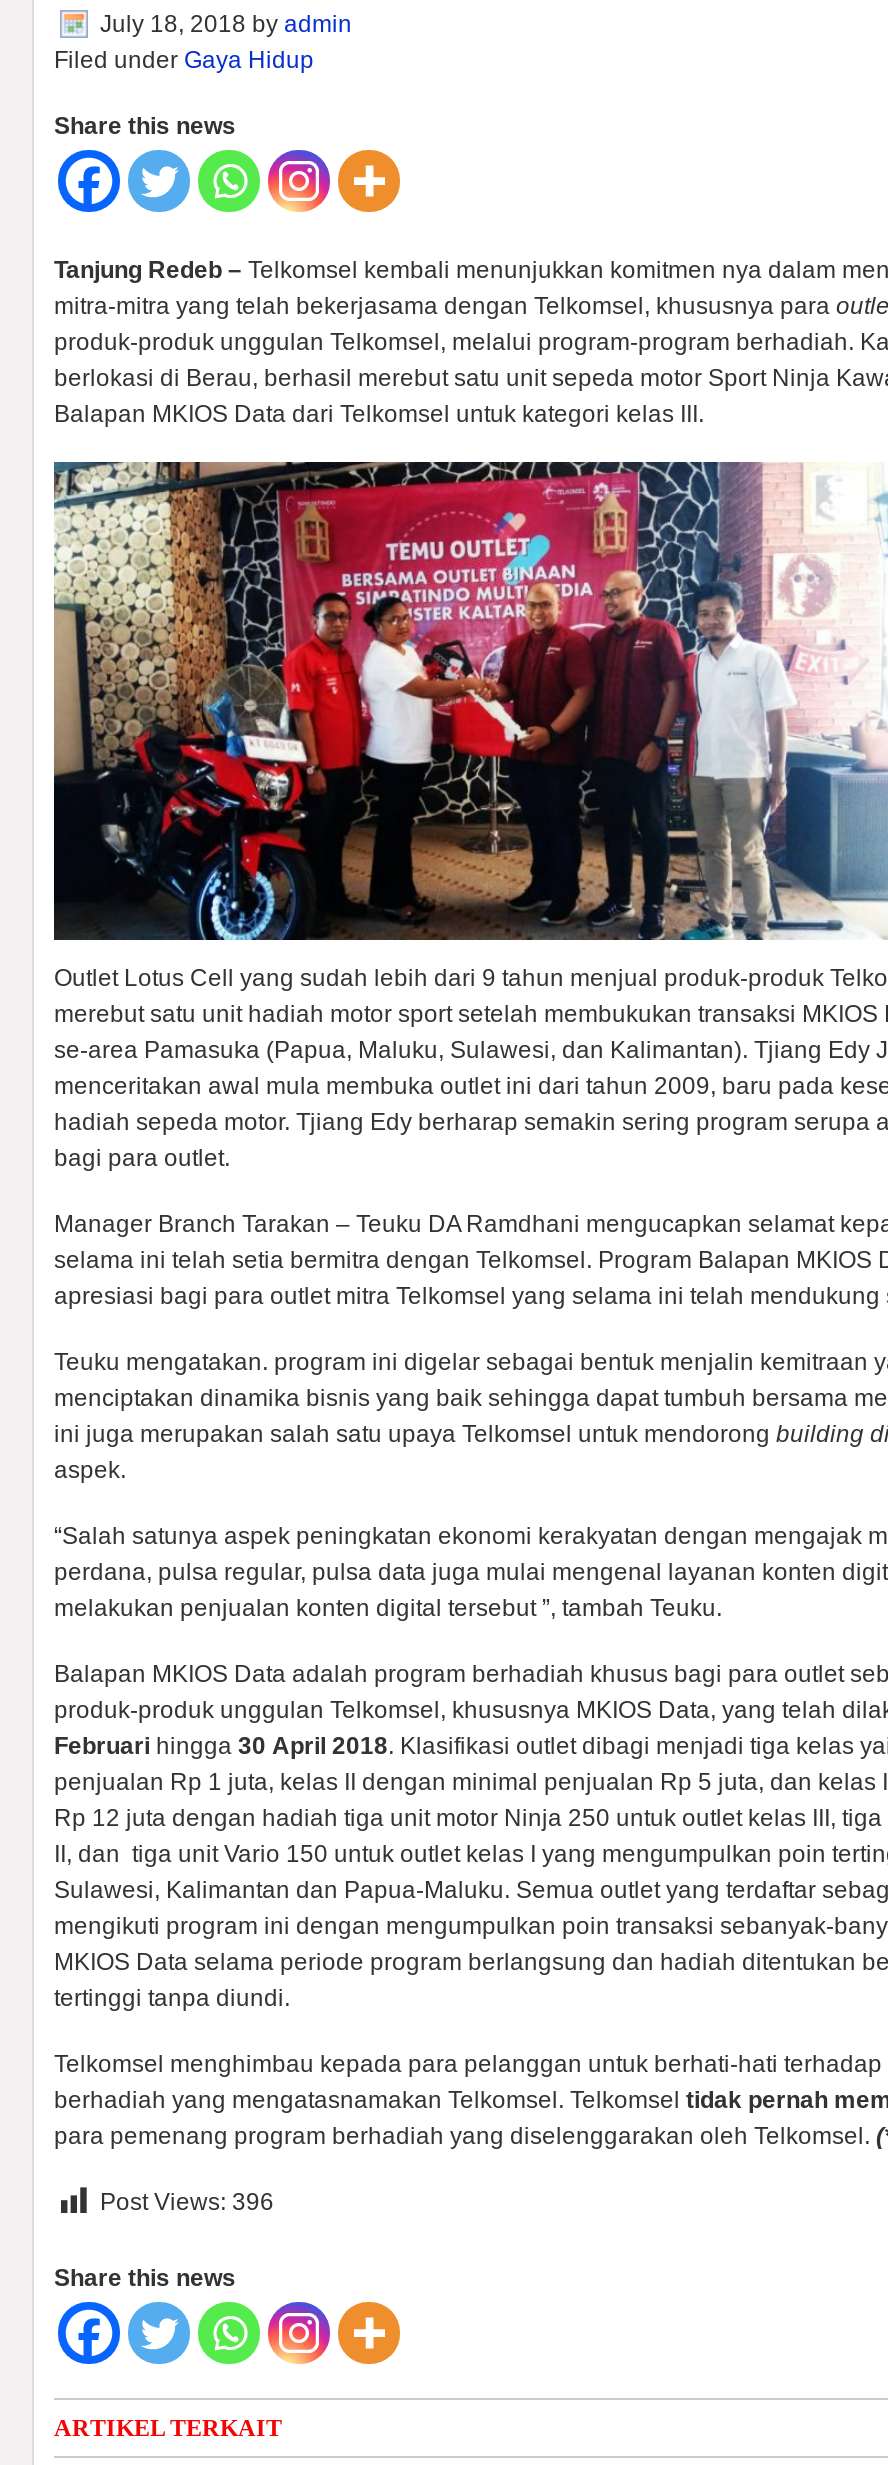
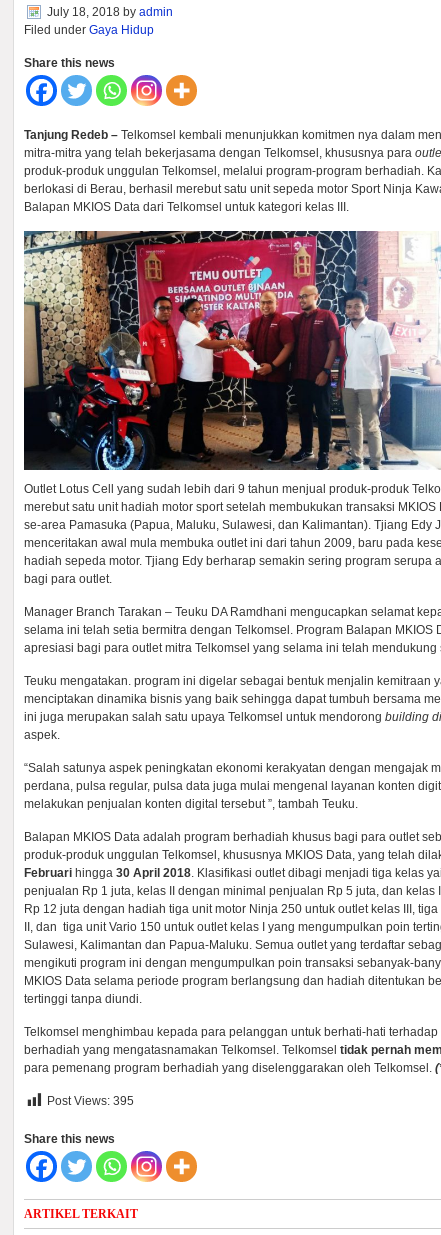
- Post Views: 396
+ Post Views: 395
